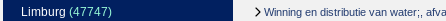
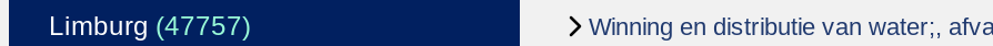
- Limburg (47747)
+ Limburg (47757)
